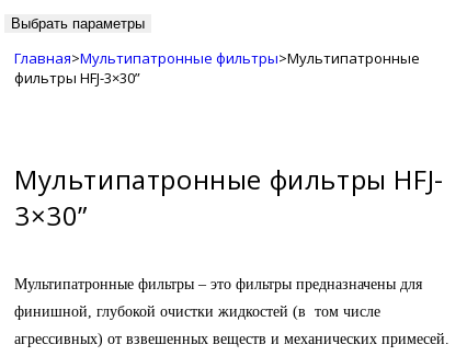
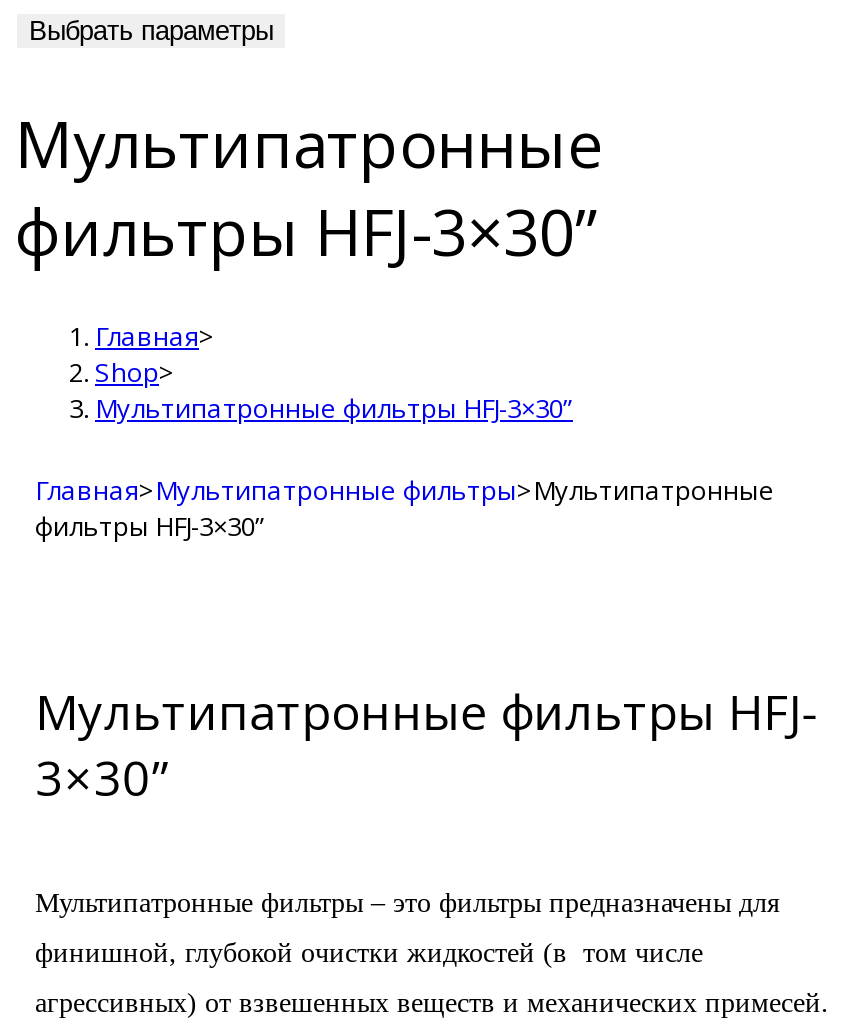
+ Мультипатронные
+ фильтры HFJ-3×30”
+ Главная>
+ Shop>
+ Мультипатронные фильтры HFJ-3×30”
